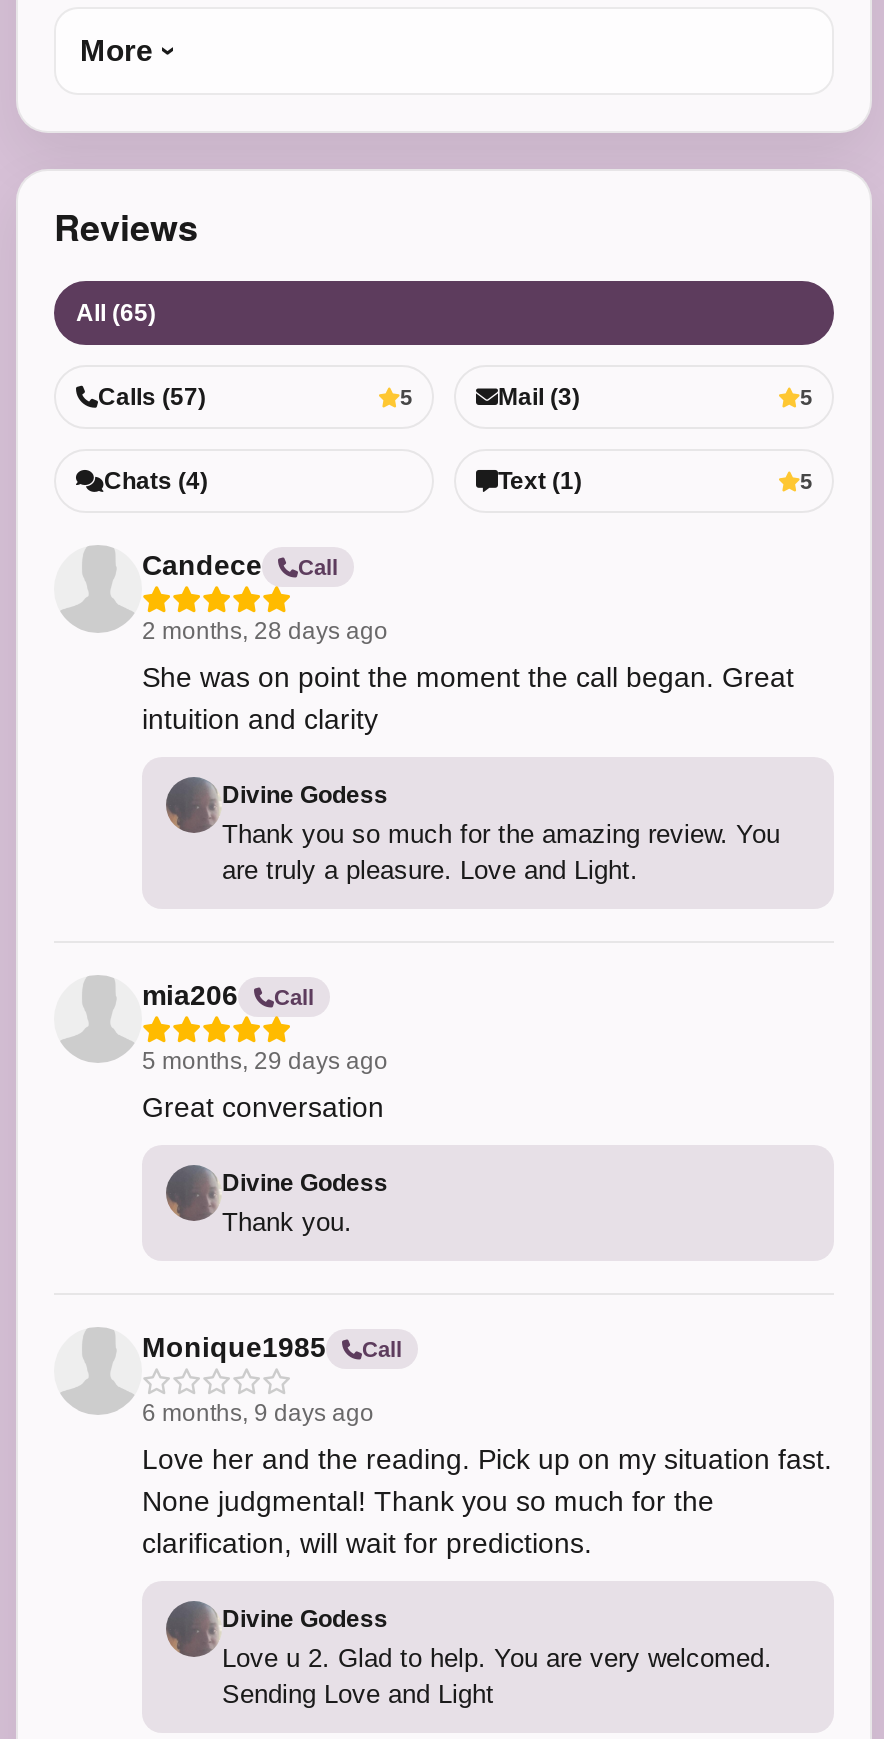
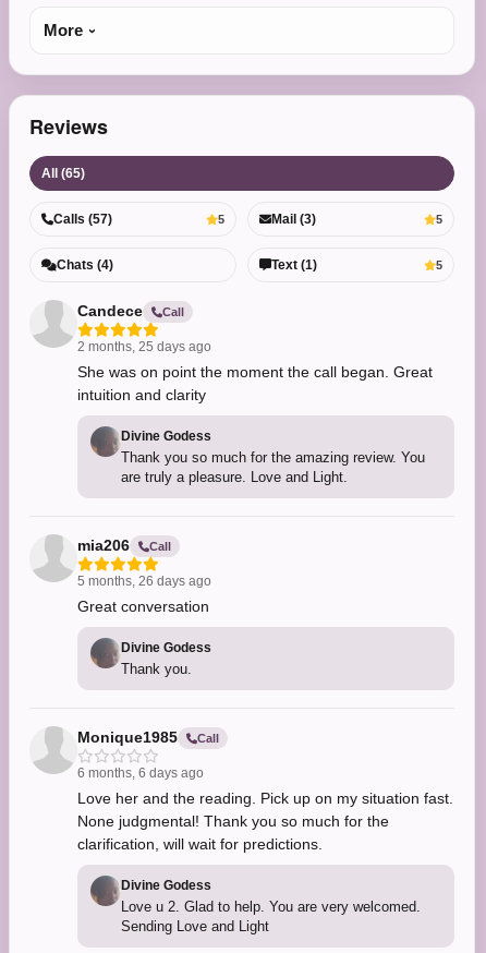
- 2 months, 28 days ago
+ 2 months, 25 days ago

- 5 months, 29 days ago
+ 5 months, 26 days ago

- 6 months, 9 days ago
+ 6 months, 6 days ago
